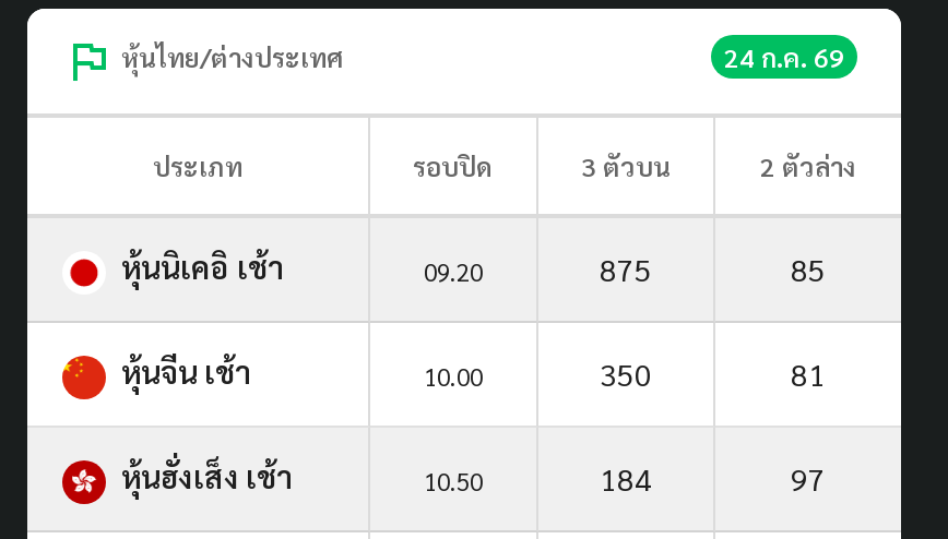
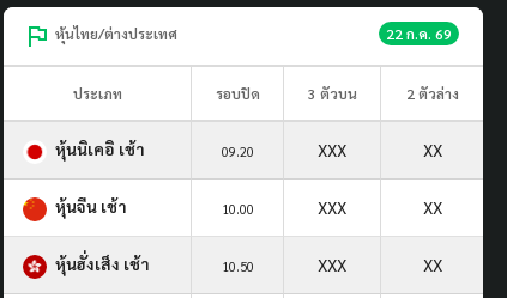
- 24 ก.ค. 69
+ 22 ก.ค. 69

- 875
- 85
+ XXX
+ XX

- 350
- 81
+ XXX
+ XX

- 184
- 97
+ XXX
+ XX
